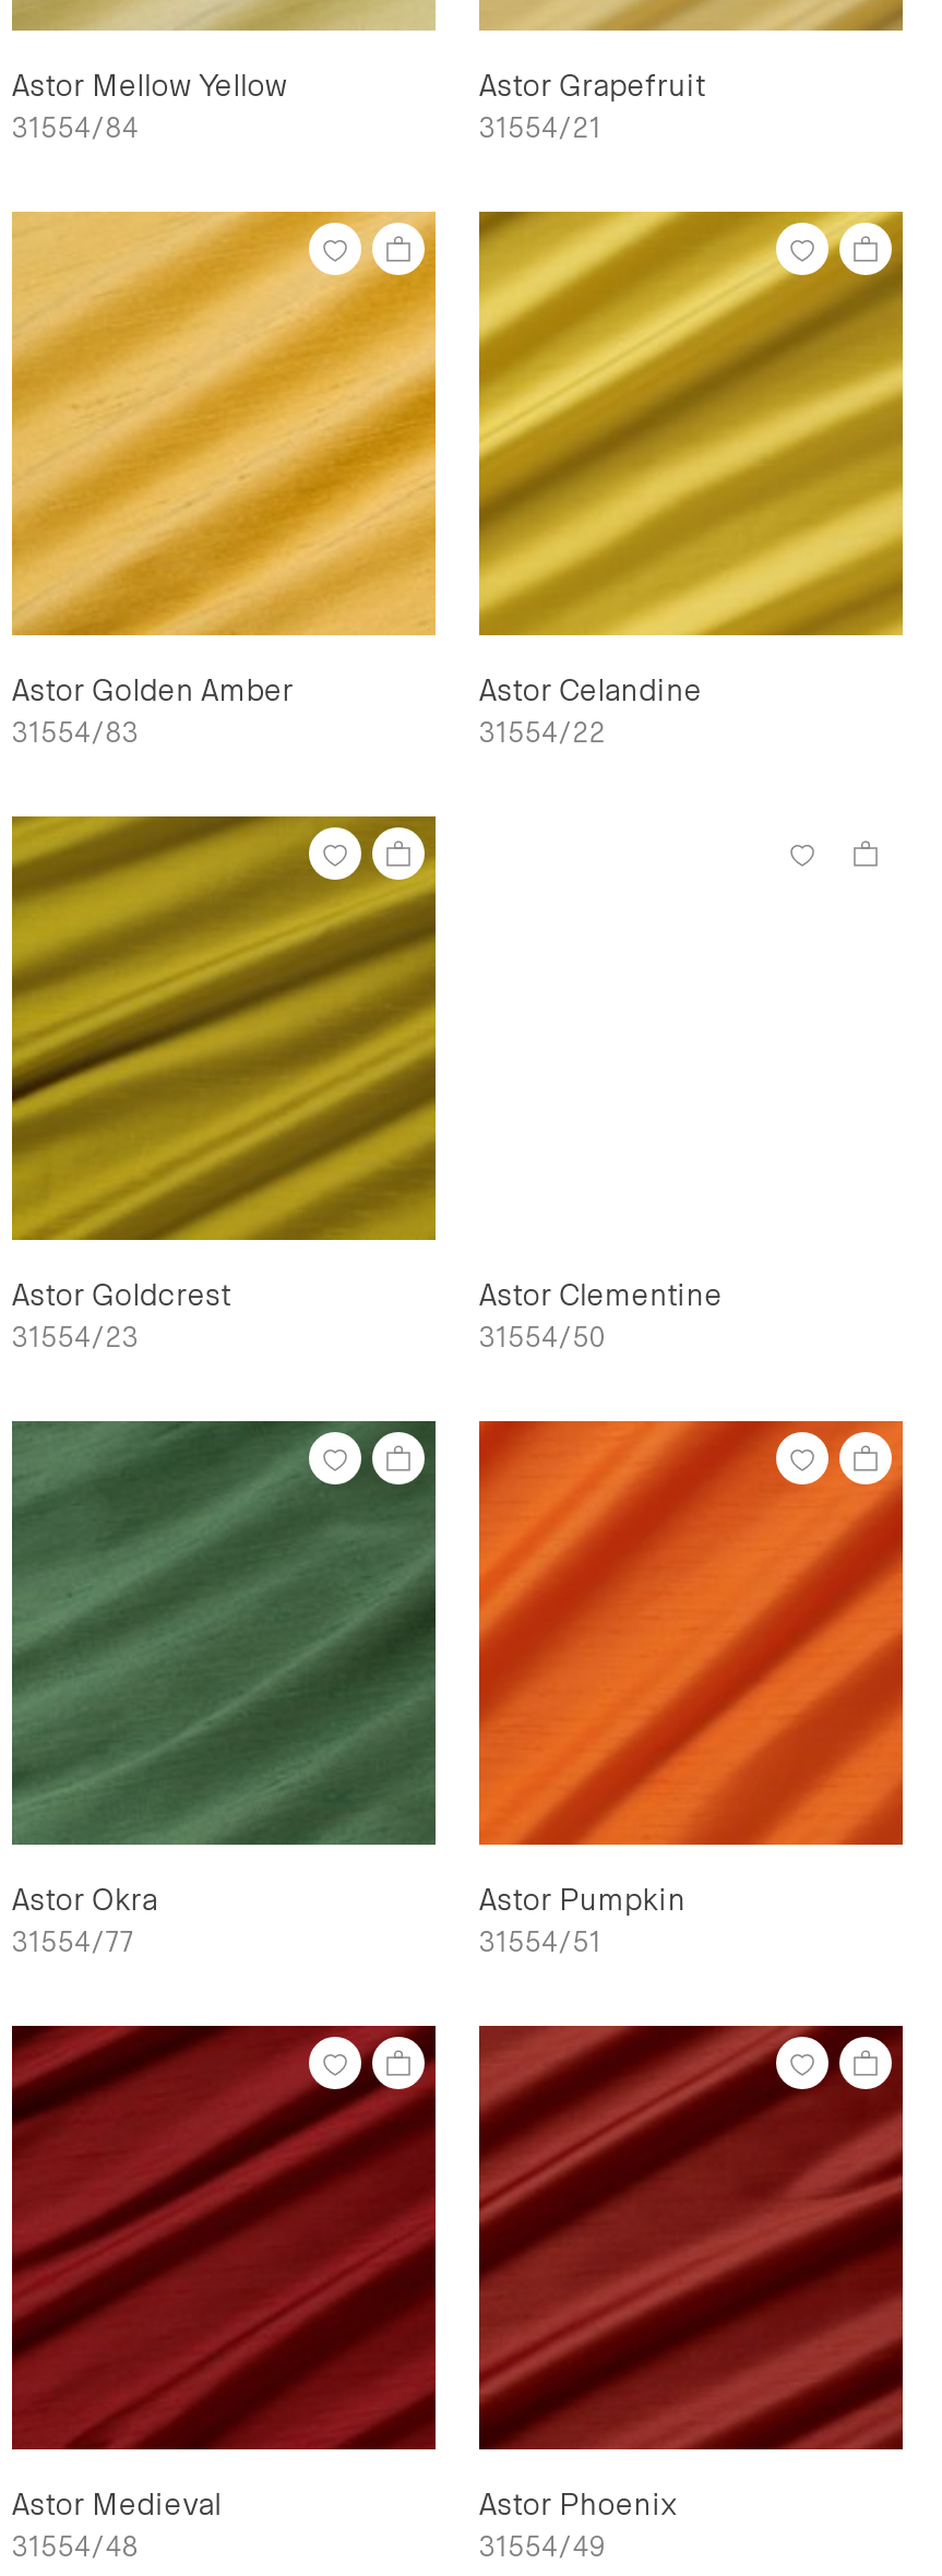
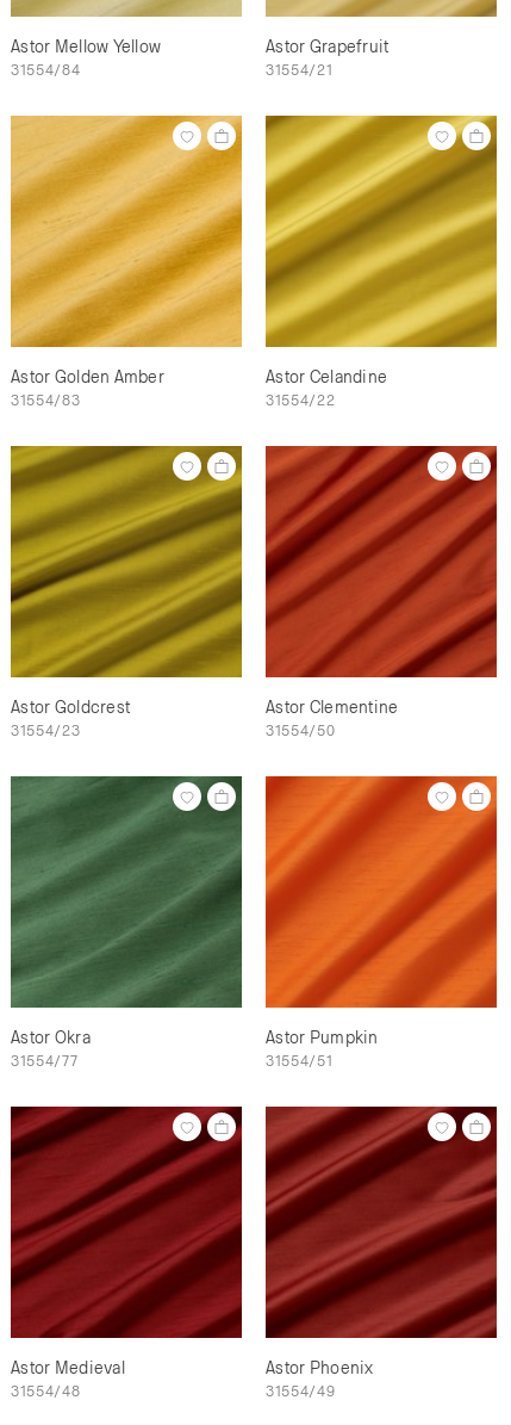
+ [image]
